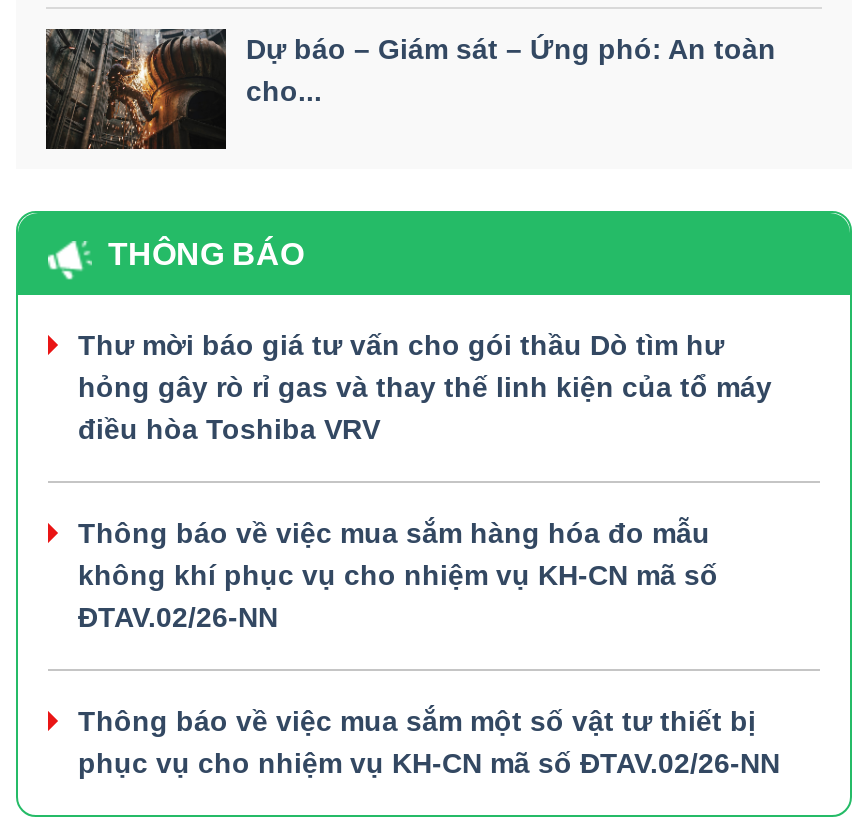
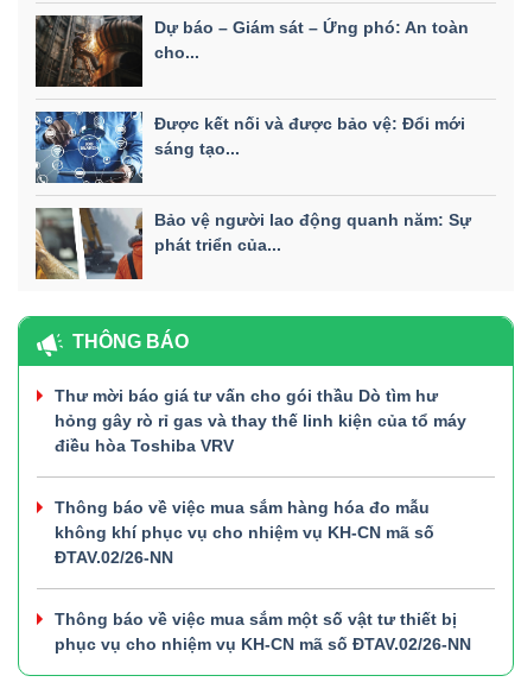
+ [image]
+ Được kết nối và được bảo vệ: Đổi mới
+ sáng tạo...

+ [image]
+ Bảo vệ người lao động quanh năm: Sự
+ phát triển của...
